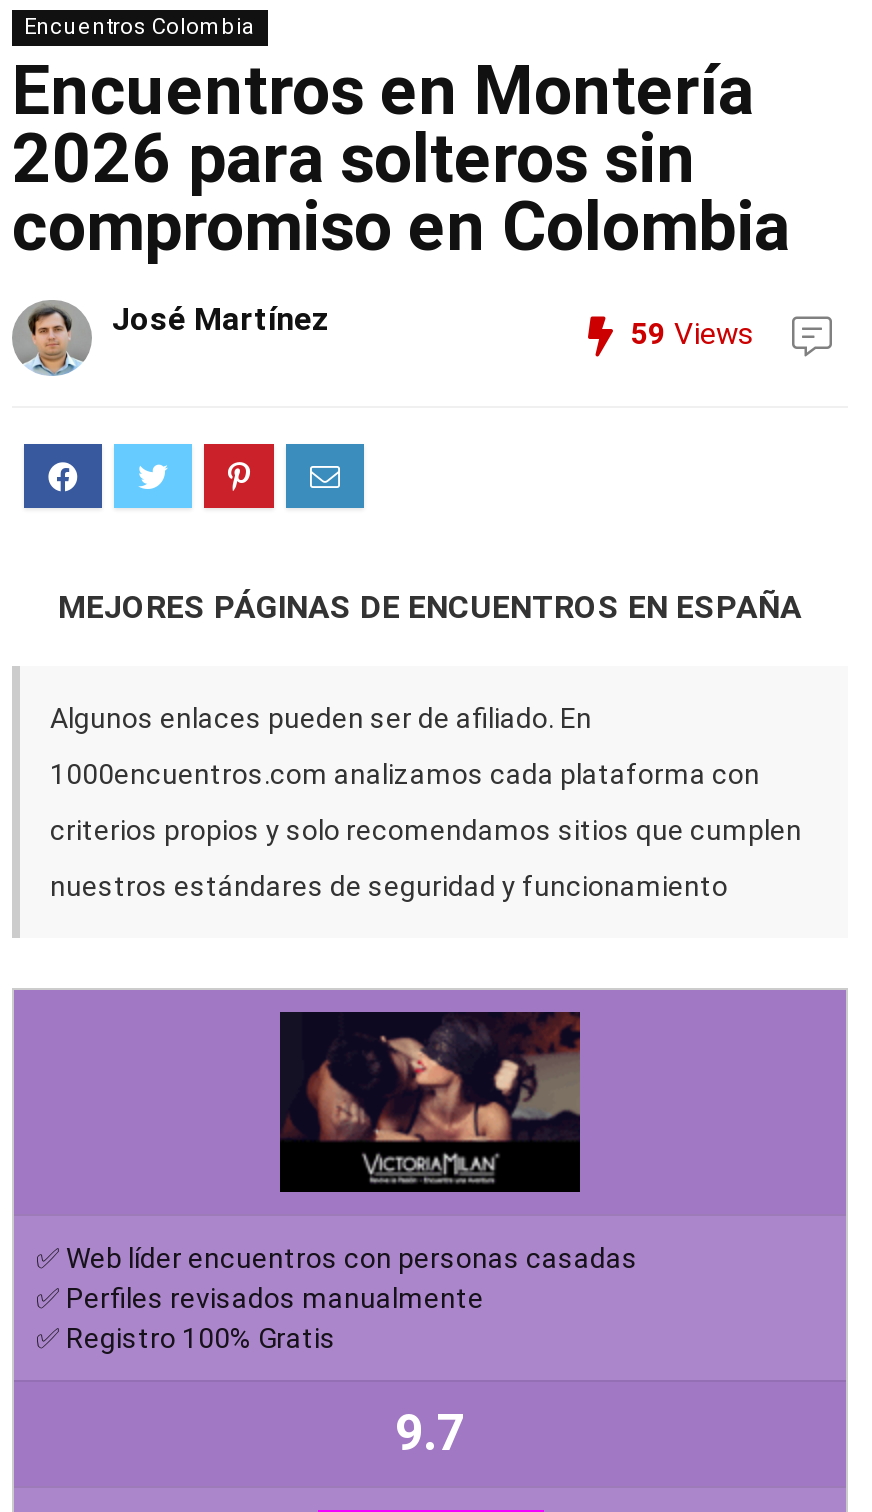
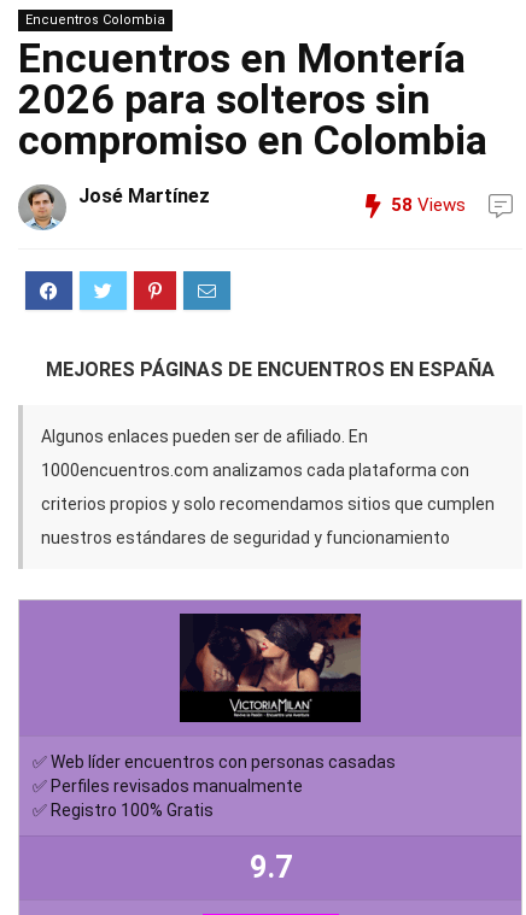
- 59 Views
+ 58 Views
